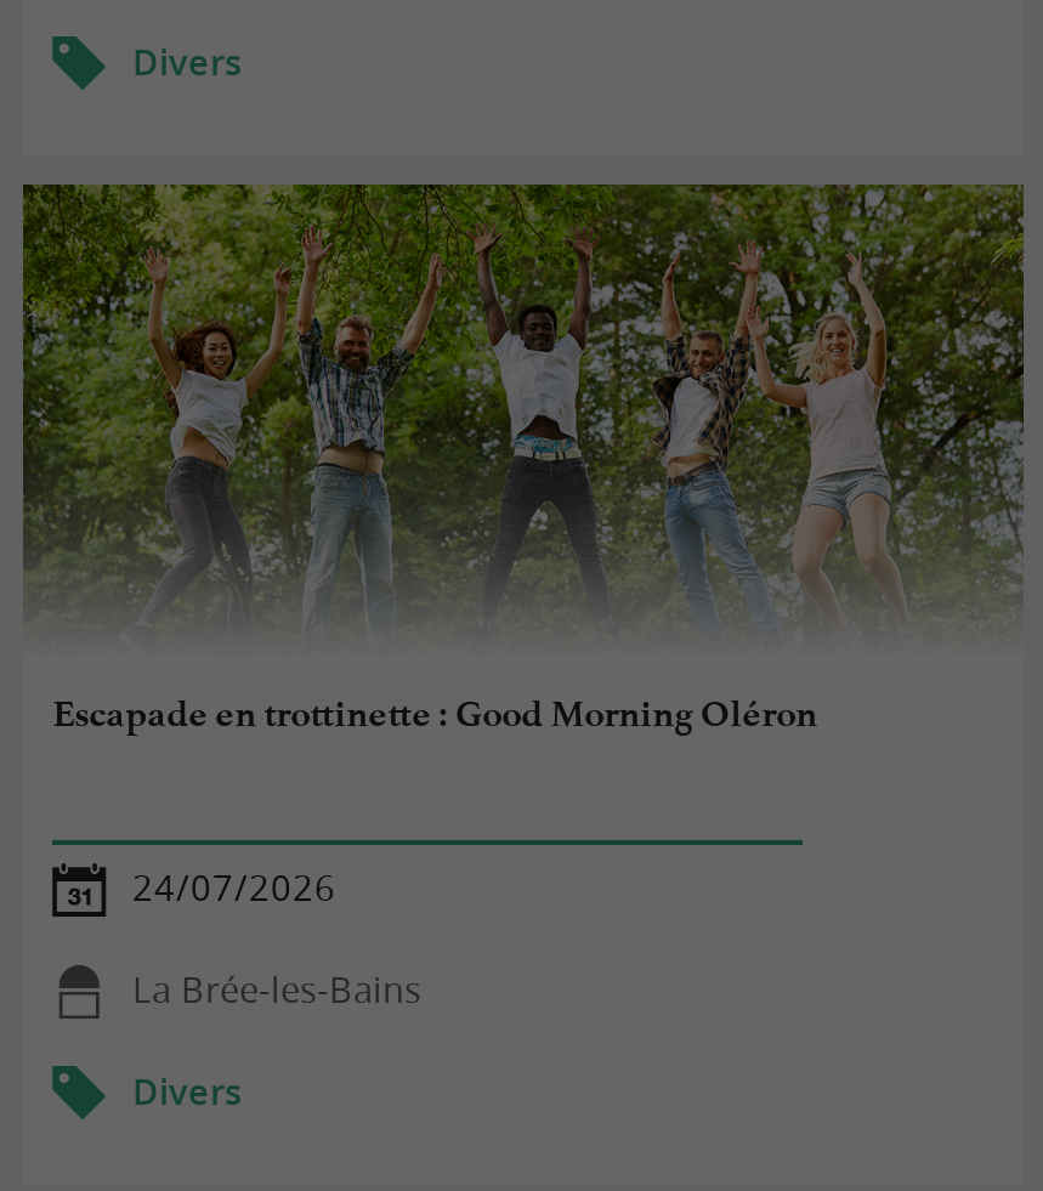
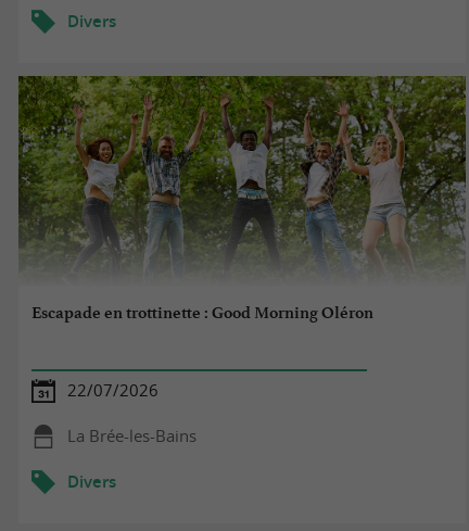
- 24/07/2026
+ 22/07/2026
